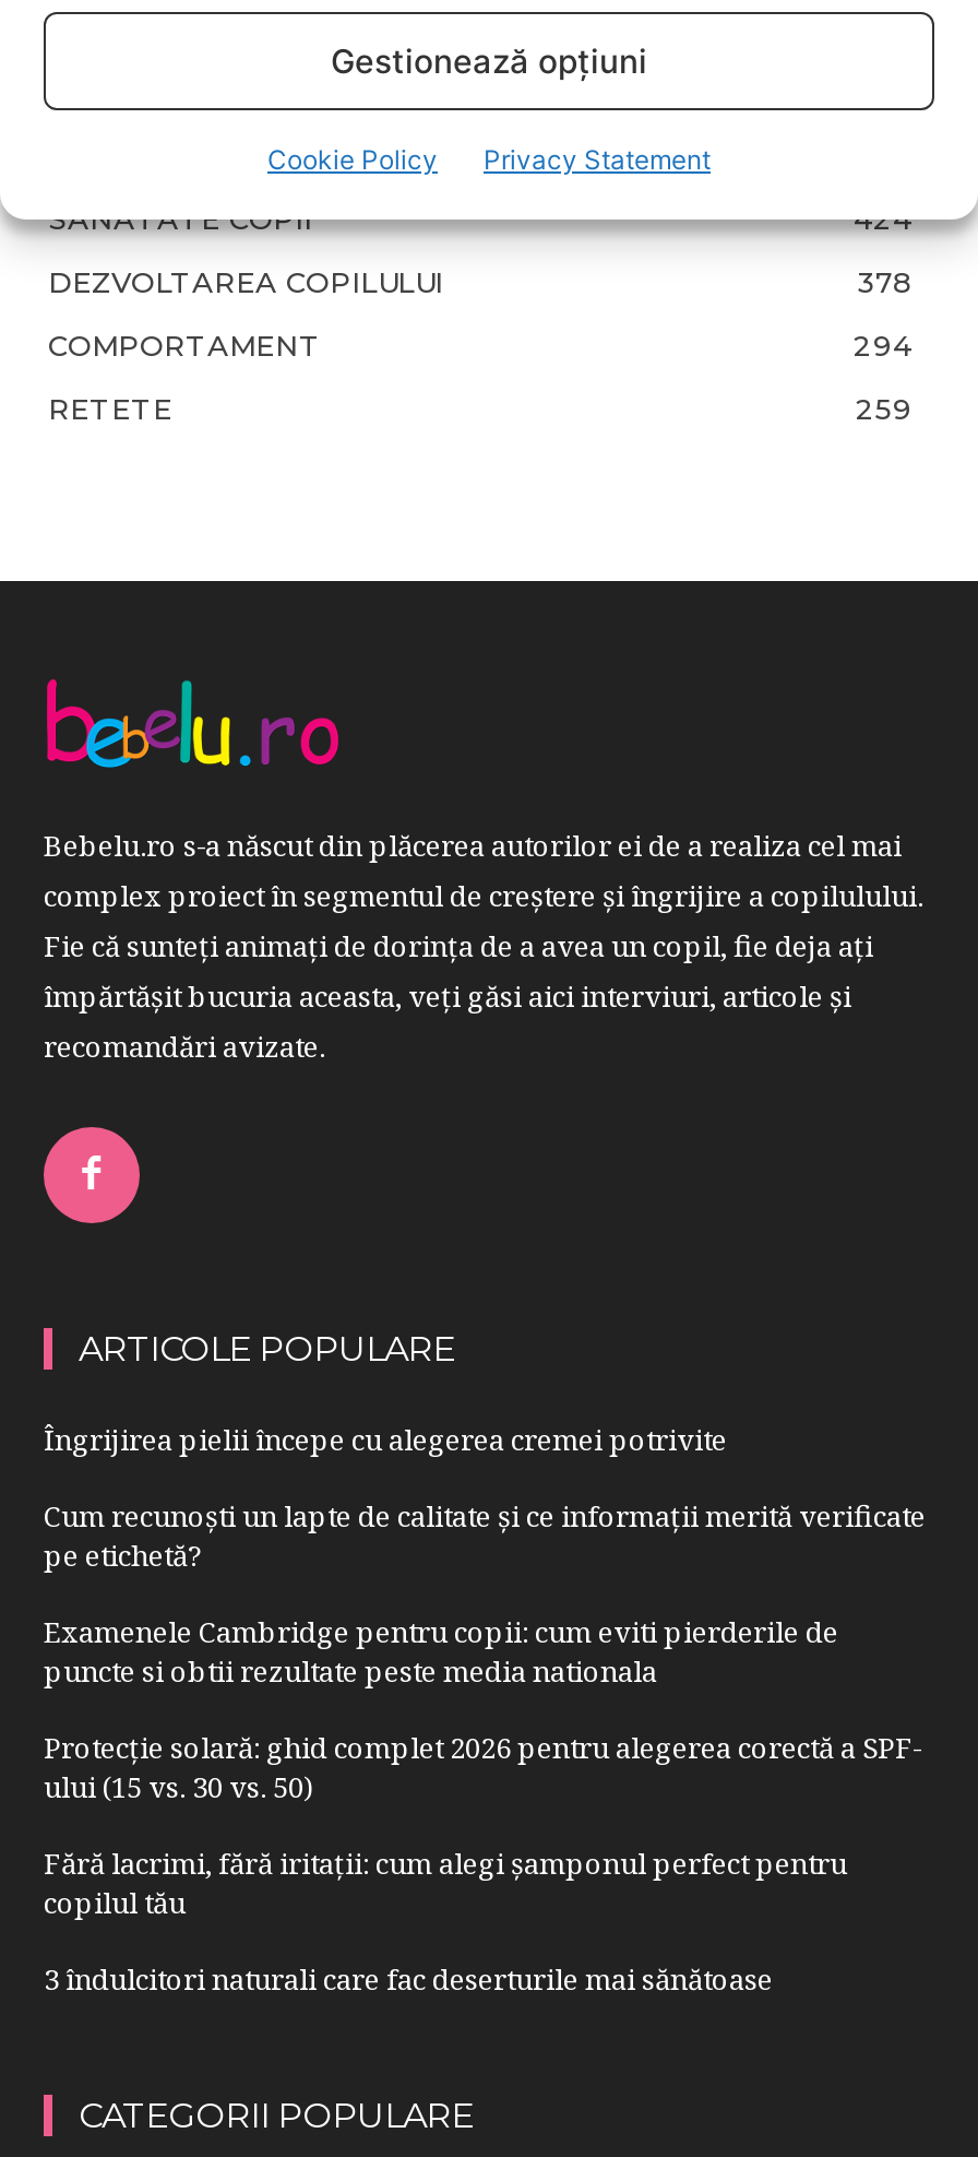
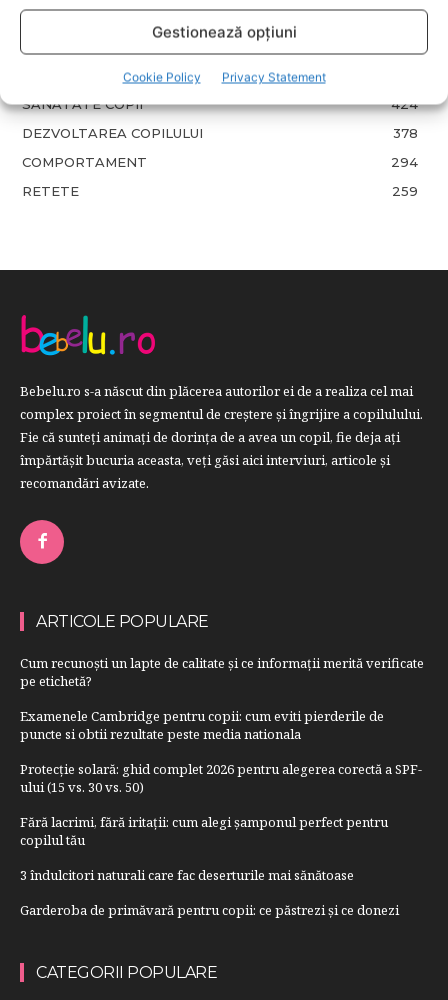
- Îngrijirea pielii începe cu alegerea cremei potrivite

moved up: Cum recunoști un lapte de calitate și ce informații merită verificate | pe etichetă? | Examenele Cambridge pentru copii: cum eviti pierderile de | ... | copilul tău | 3 îndulcitori naturali care fac deserturile mai sănătoase

+ Garderoba de primăvară pentru copii: ce păstrezi și ce donezi
